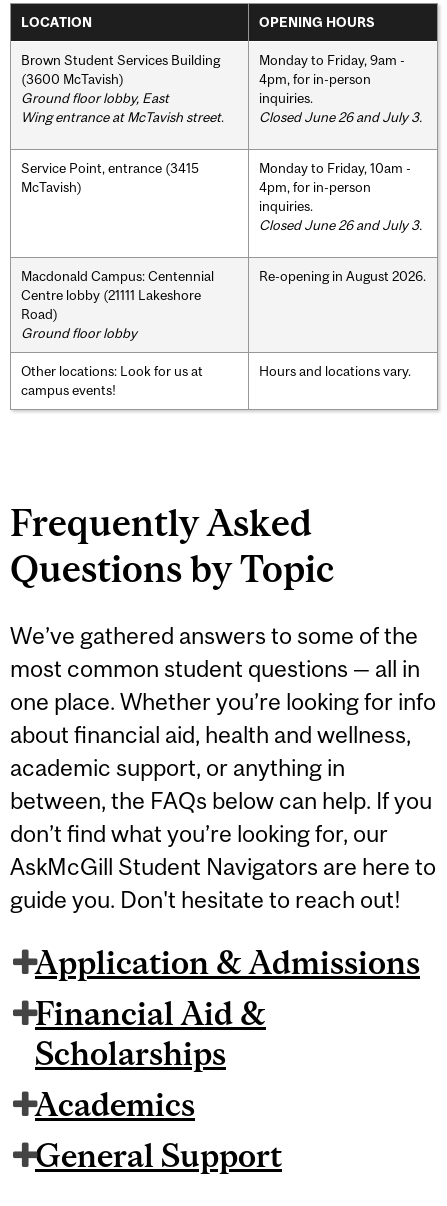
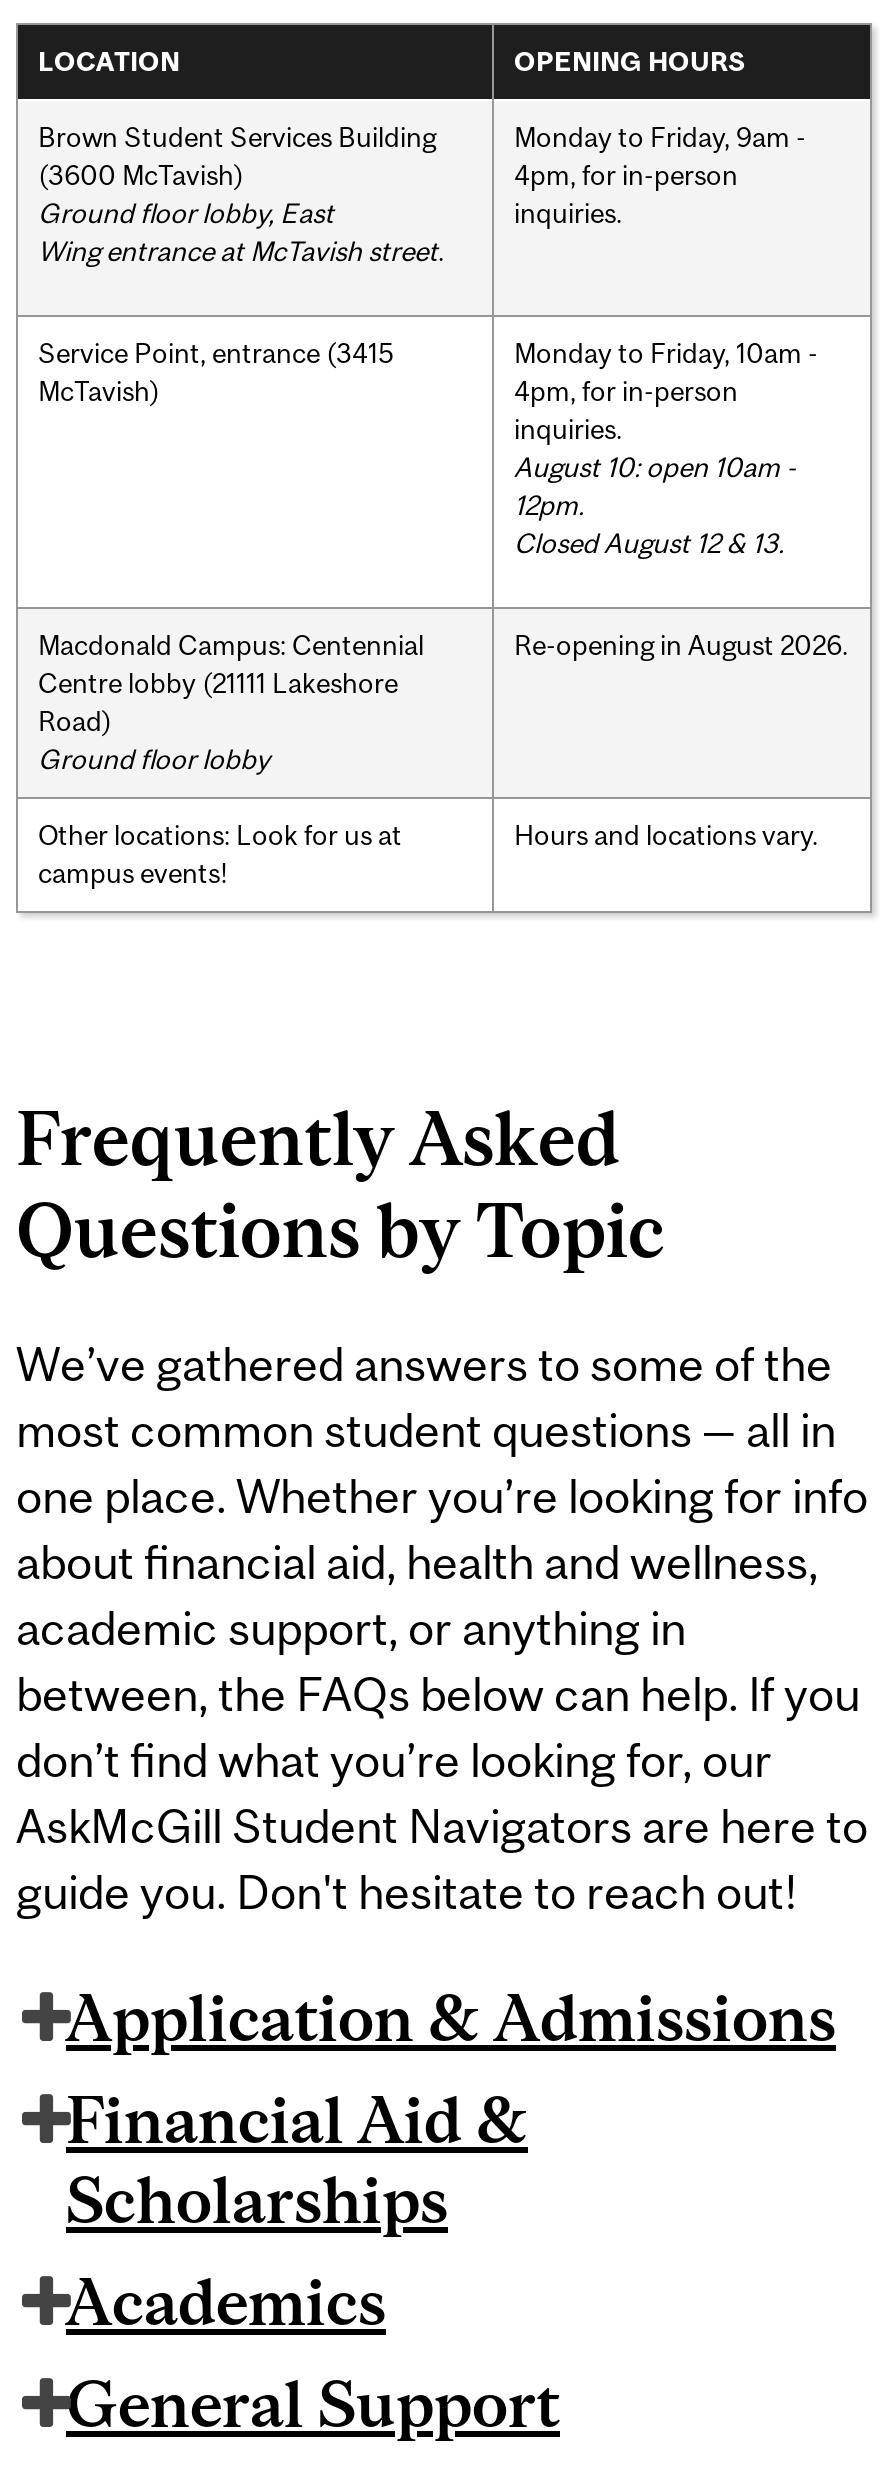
- Closed June 26 and July 3.

- Closed June 26 and July 3.
+ August 10: open 10am -
+ 12pm.
+ Closed August 12 & 13.
